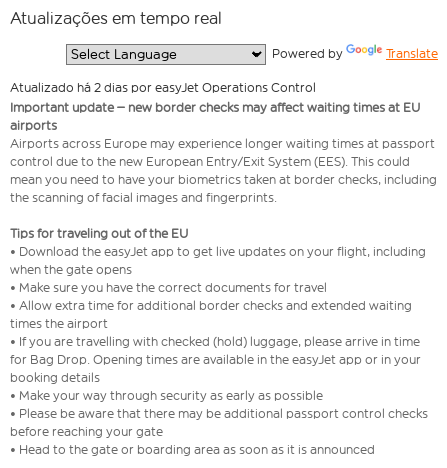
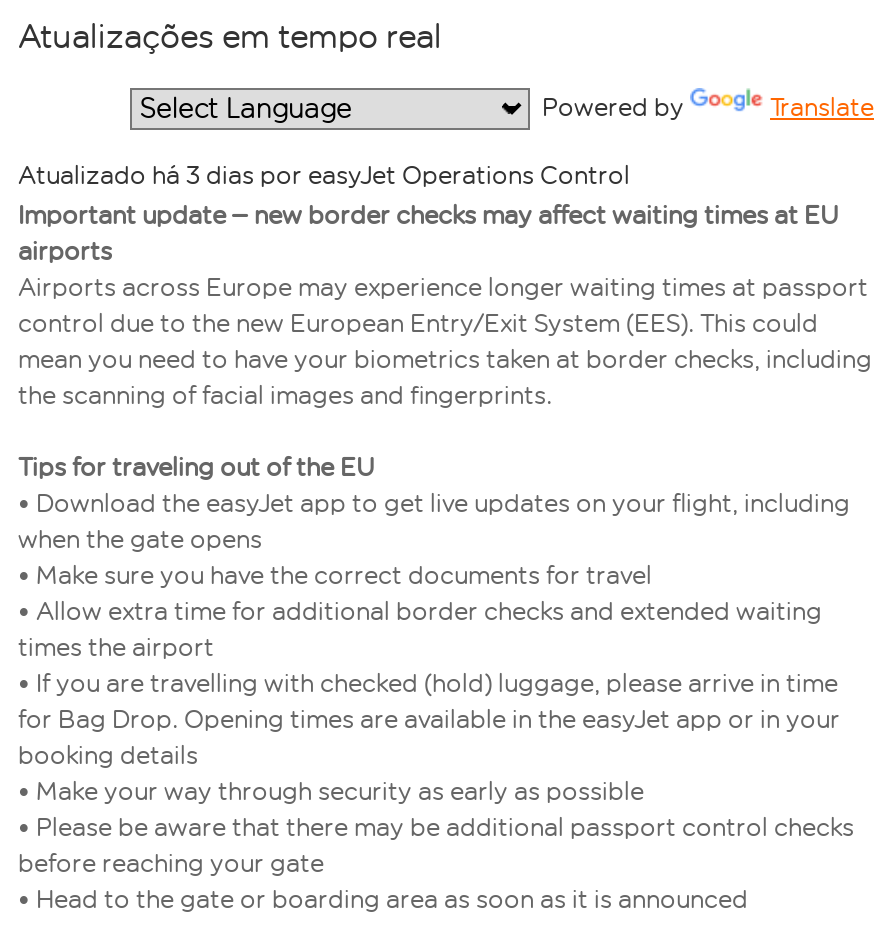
- Atualizado há 2 dias por easyJet Operations Control
+ Atualizado há 3 dias por easyJet Operations Control
